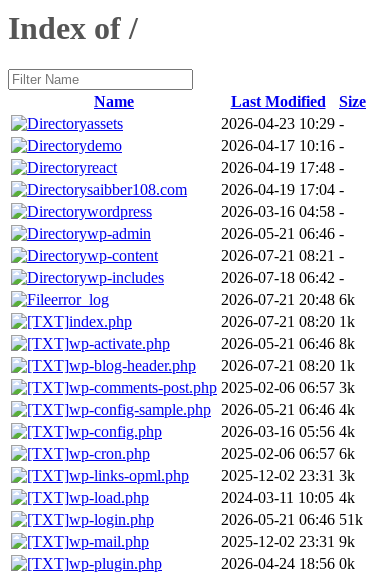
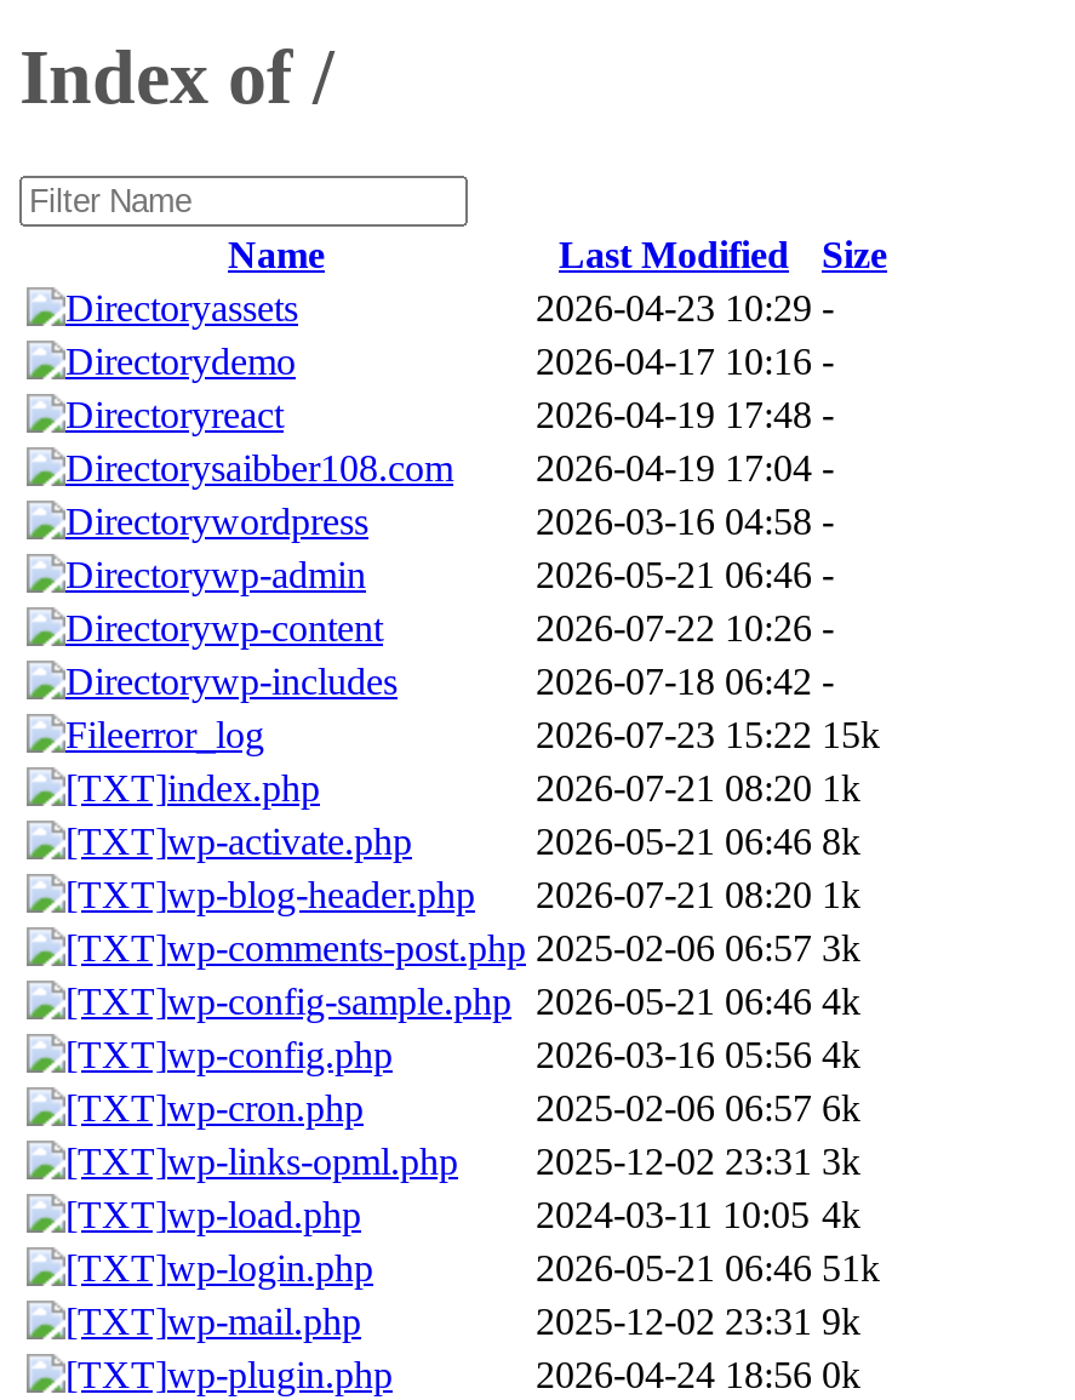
- 2026-07-21 08:21 -
+ 2026-07-22 10:26 -

- 2026-07-21 20:48 6k
+ 2026-07-23 15:22 15k
